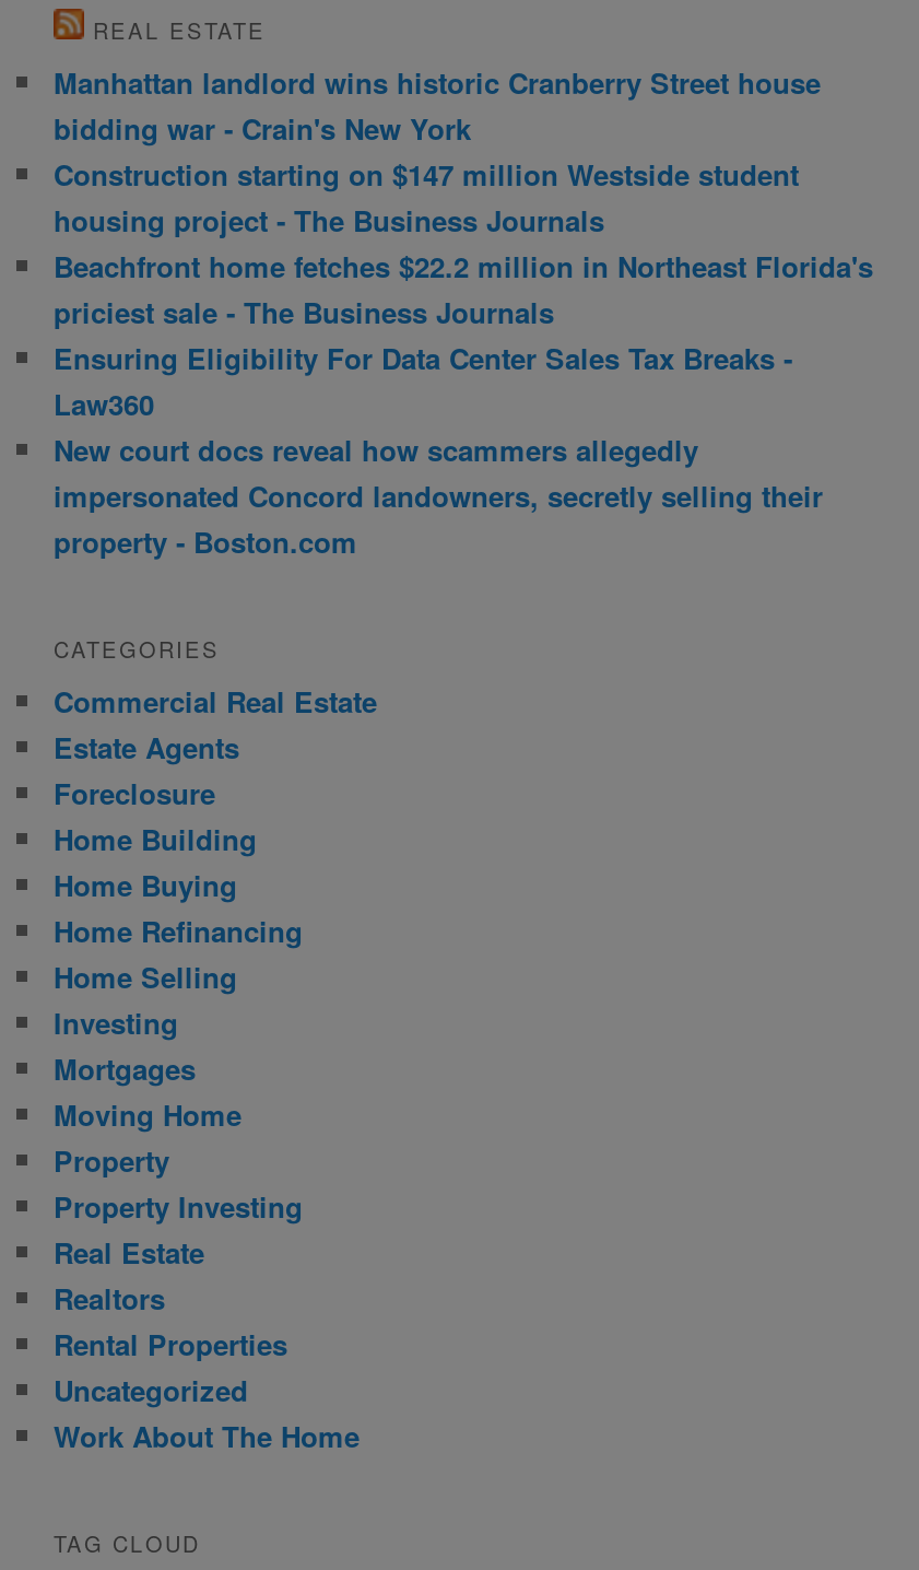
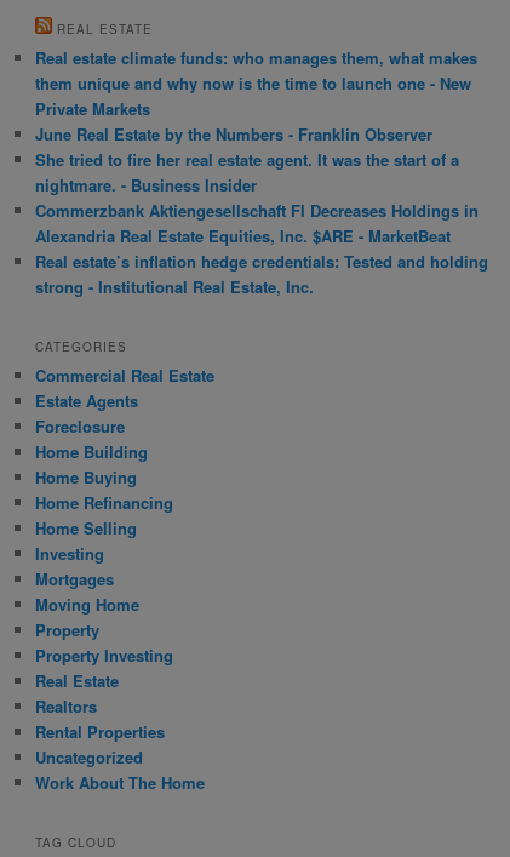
- Manhattan landlord wins historic Cranberry Street house
- bidding war - Crain's New York
- Construction starting on $147 million Westside student
- housing project - The Business Journals
- Beachfront home fetches $22.2 million in Northeast Florida's
- priciest sale - The Business Journals
- Ensuring Eligibility For Data Center Sales Tax Breaks -
- Law360
- New court docs reveal how scammers allegedly
- impersonated Concord landowners, secretly selling their
- property - Boston.com
+ Real estate climate funds: who manages them, what makes
+ them unique and why now is the time to launch one - New
+ Private Markets
+ June Real Estate by the Numbers - Franklin Observer
+ She tried to fire her real estate agent. It was the start of a
+ nightmare. - Business Insider
+ Commerzbank Aktiengesellschaft FI Decreases Holdings in
+ Alexandria Real Estate Equities, Inc. $ARE - MarketBeat
+ Real estate’s inflation hedge credentials: Tested and holding
+ strong - Institutional Real Estate, Inc.
